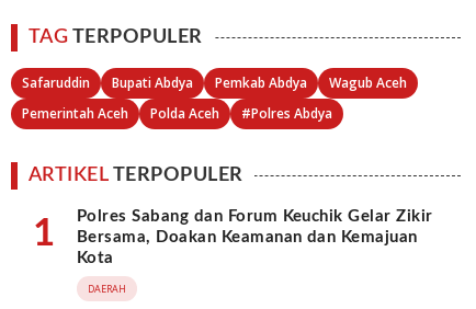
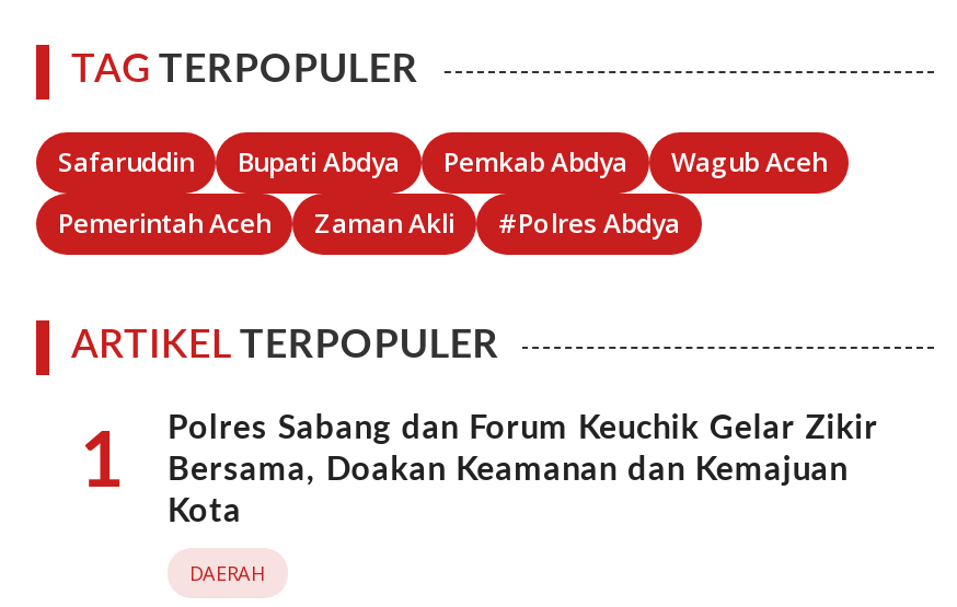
- Polda Aceh
+ Zaman Akli
